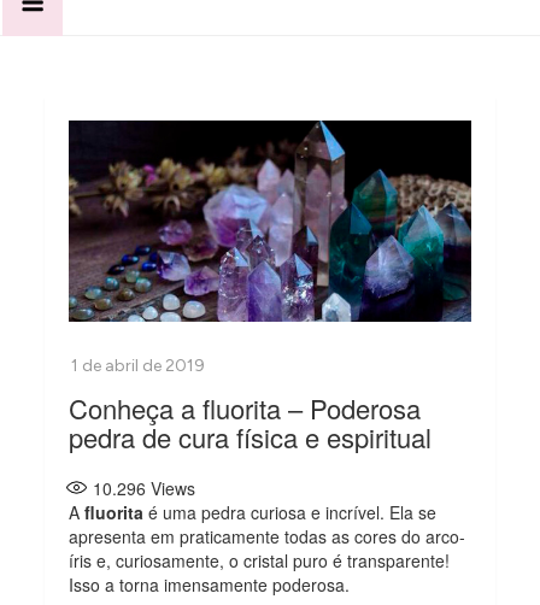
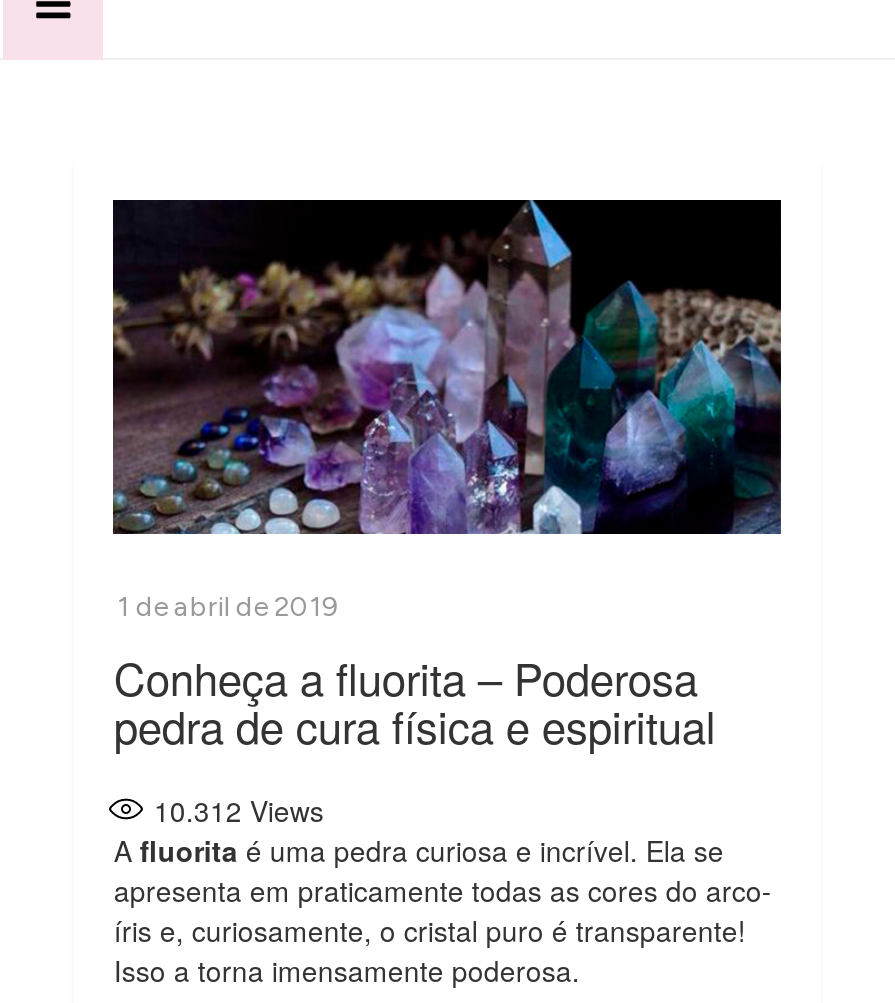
- 10.296 Views
+ 10.312 Views
